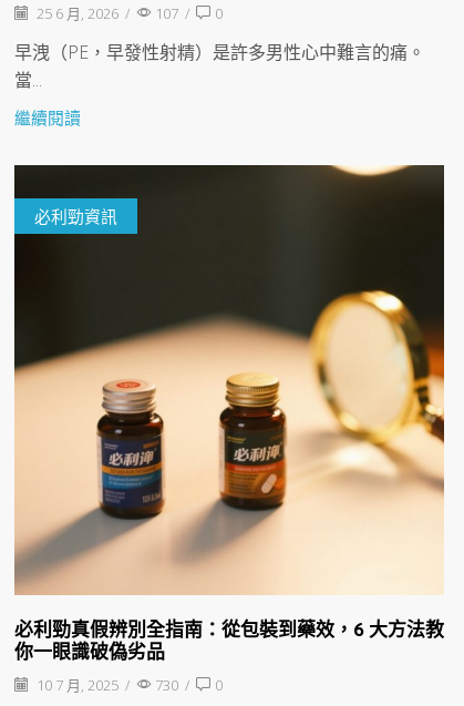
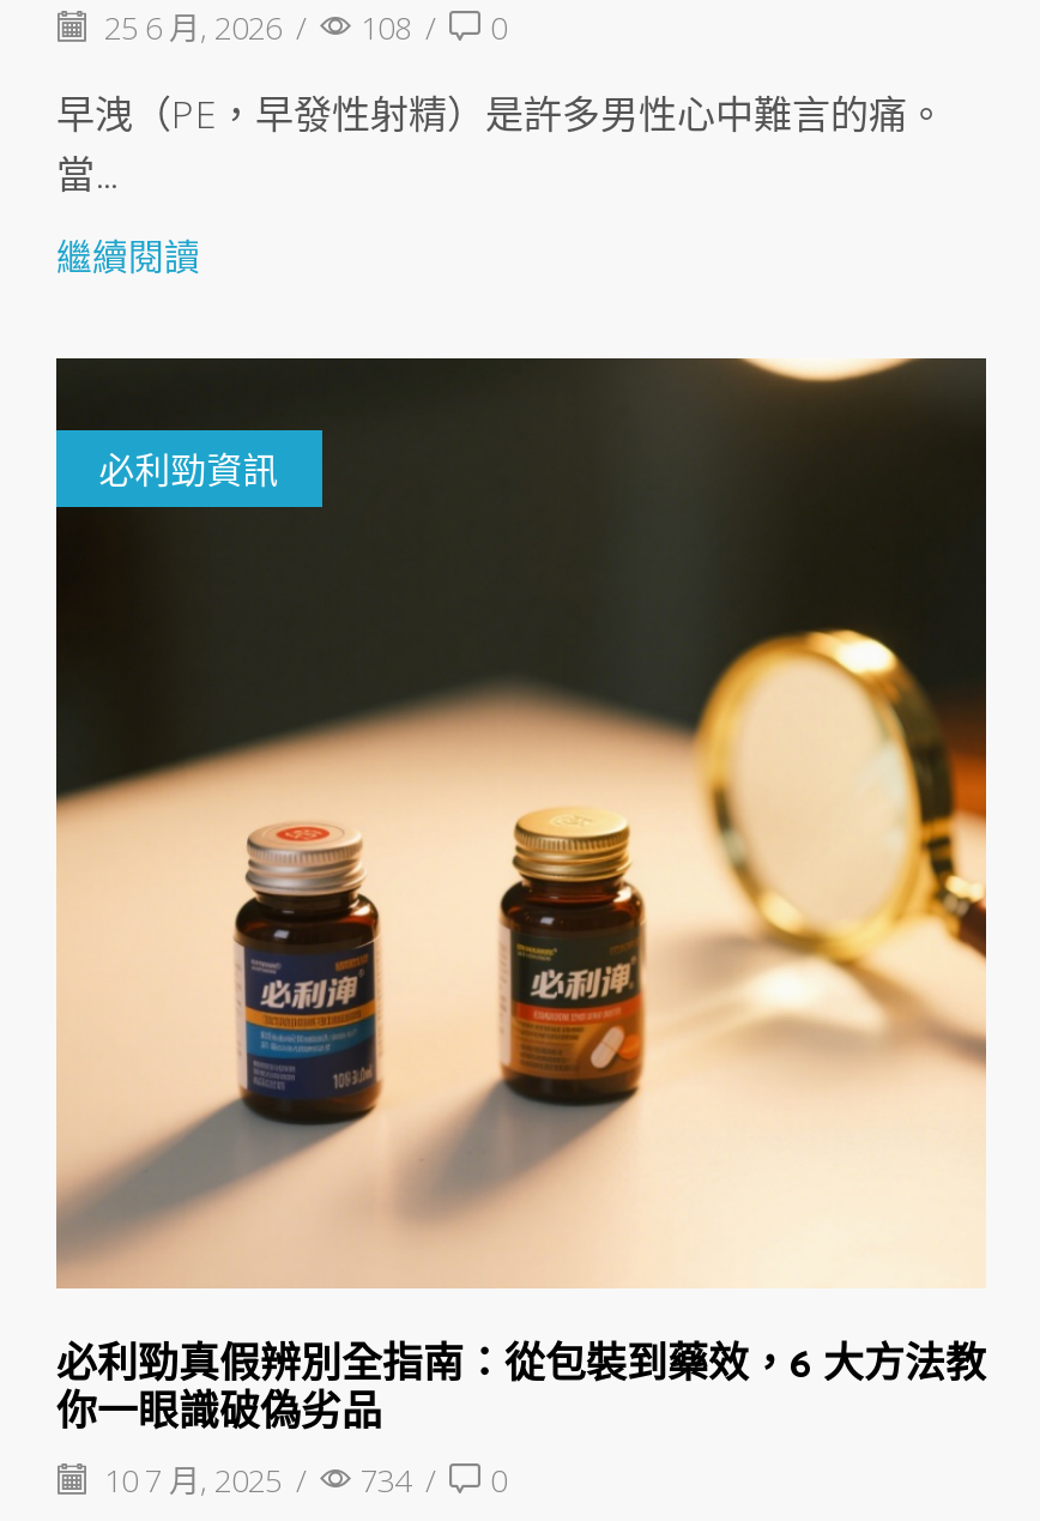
- 25 6 月, 2026 / 107 / 0
+ 25 6 月, 2026 / 108 / 0

- 10 7 月, 2025 / 730 / 0
+ 10 7 月, 2025 / 734 / 0
